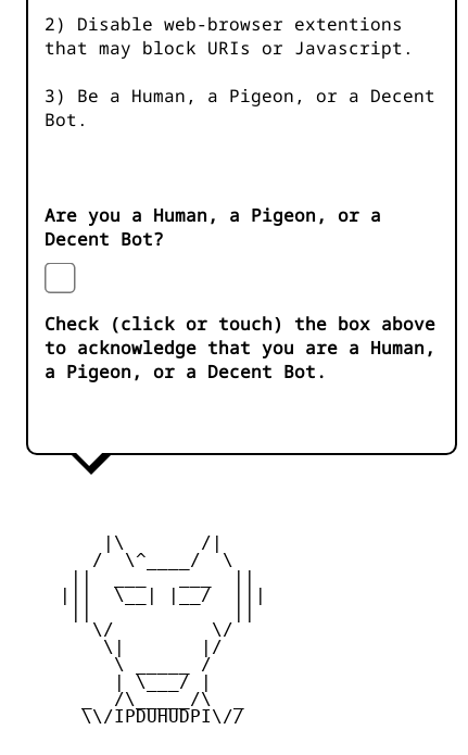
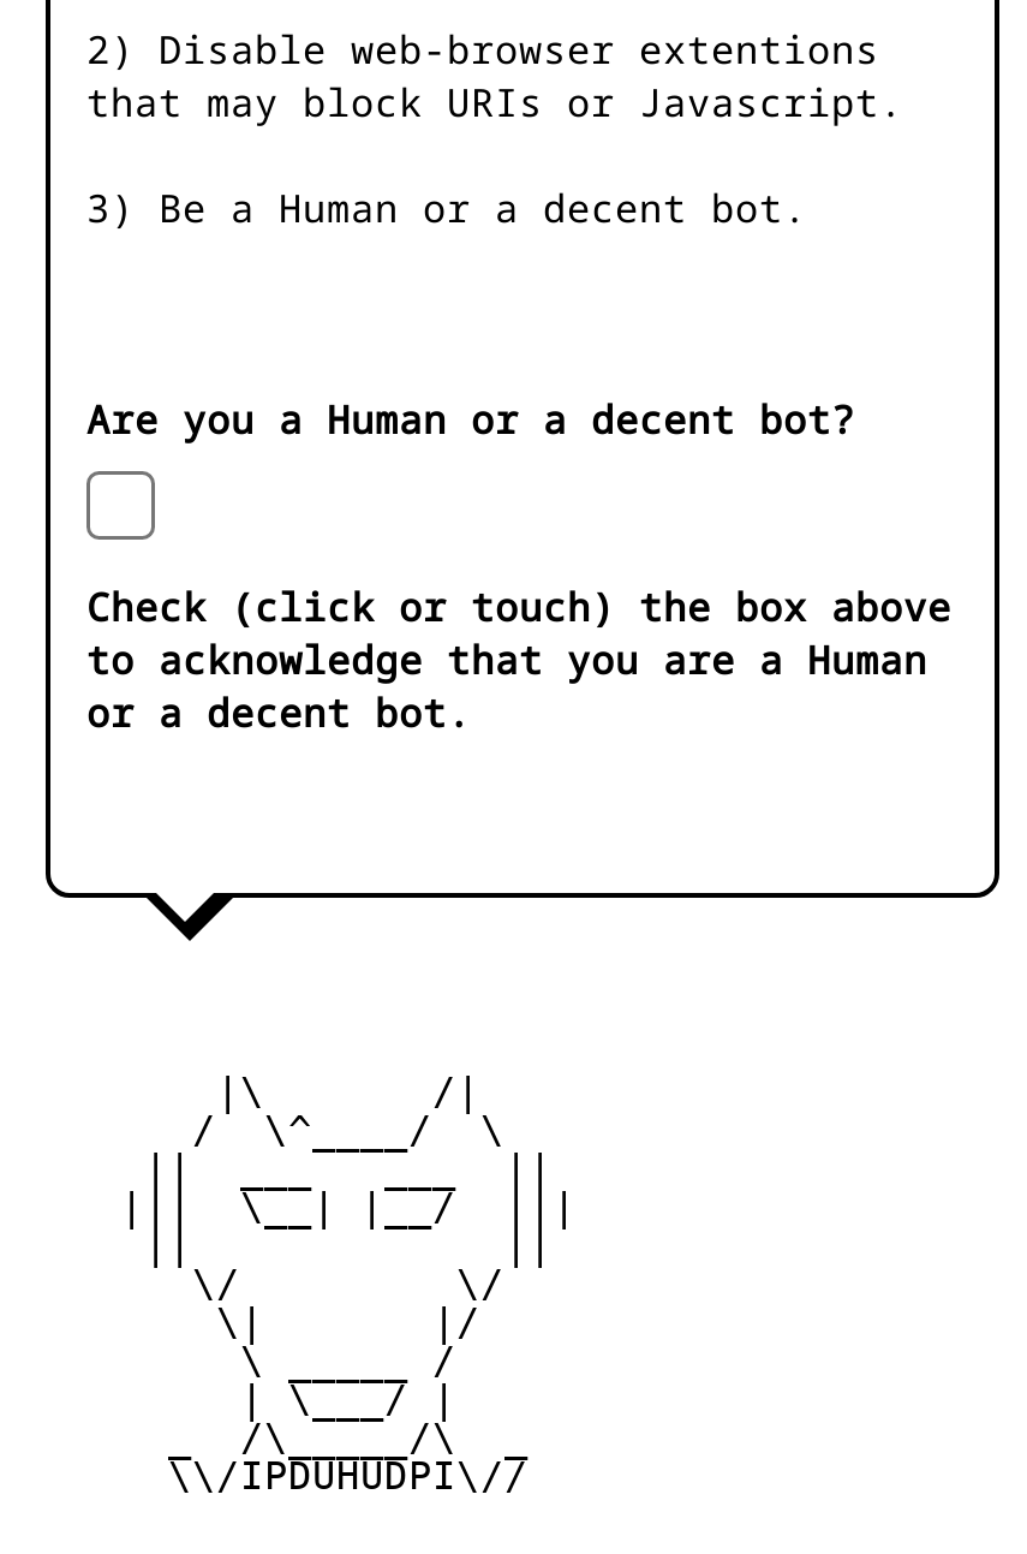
- 3) Be a Human, a Pigeon, or a Decent
- Bot.
+ 3) Be a Human or a decent bot.

- Are you a Human, a Pigeon, or a
- Decent Bot?
+ Are you a Human or a decent bot?

- to acknowledge that you are a Human,
- a Pigeon, or a Decent Bot.
+ to acknowledge that you are a Human
+ or a decent bot.
